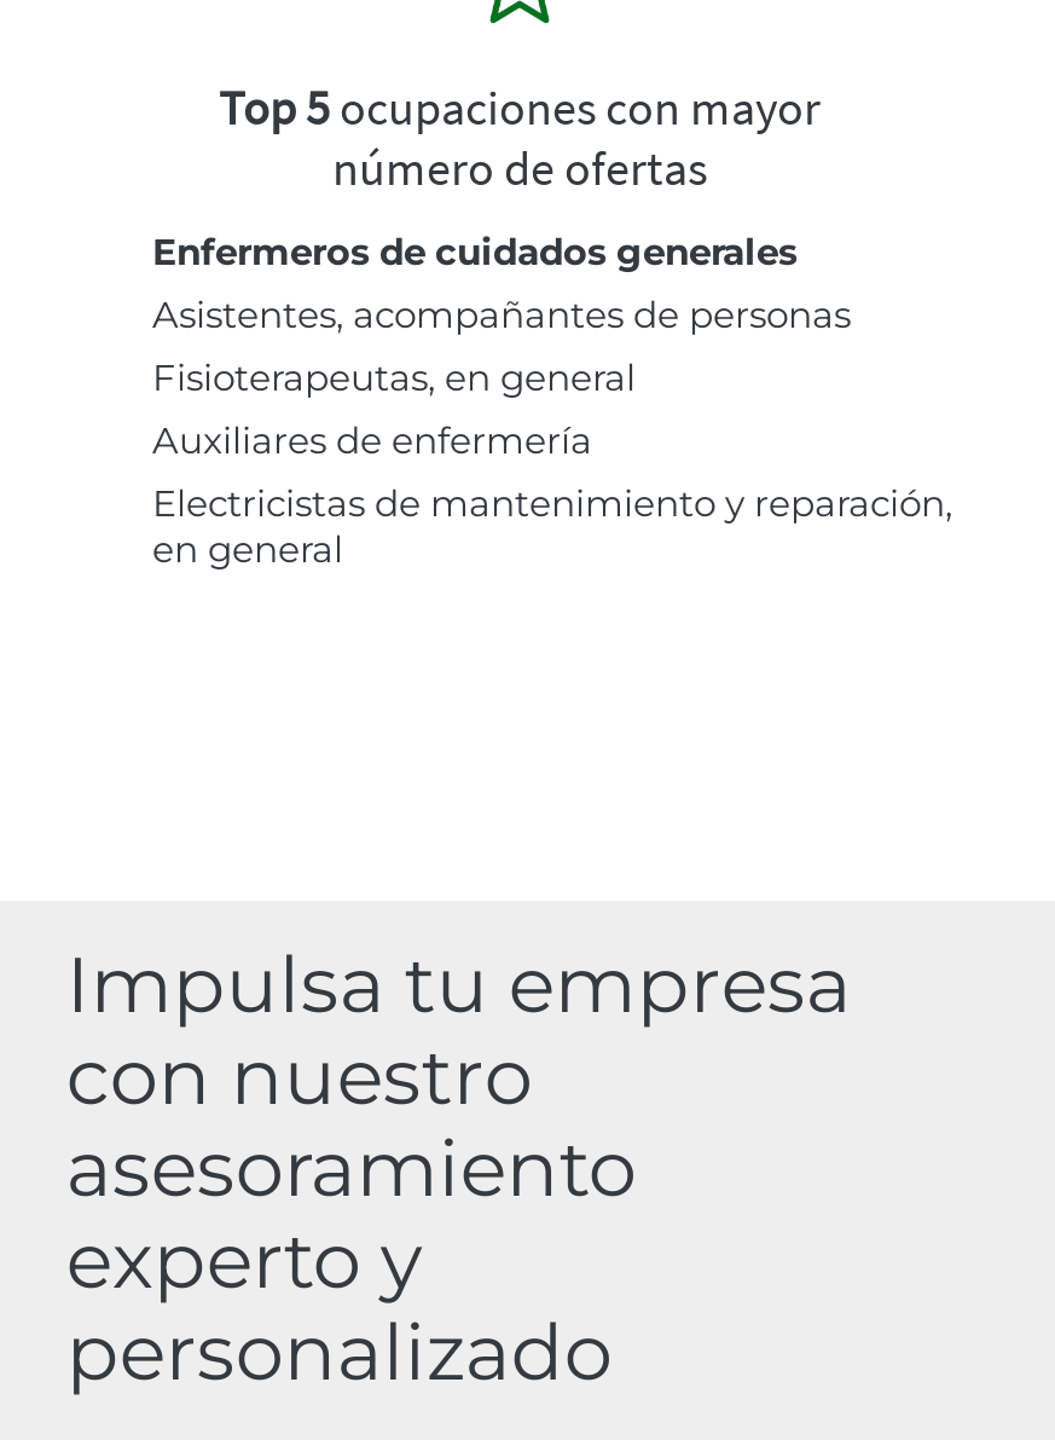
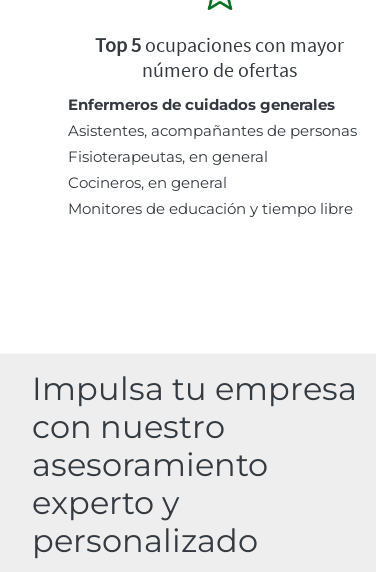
- Auxiliares de enfermería
- Electricistas de mantenimiento y reparación,
- en general
+ Cocineros, en general
+ Monitores de educación y tiempo libre
